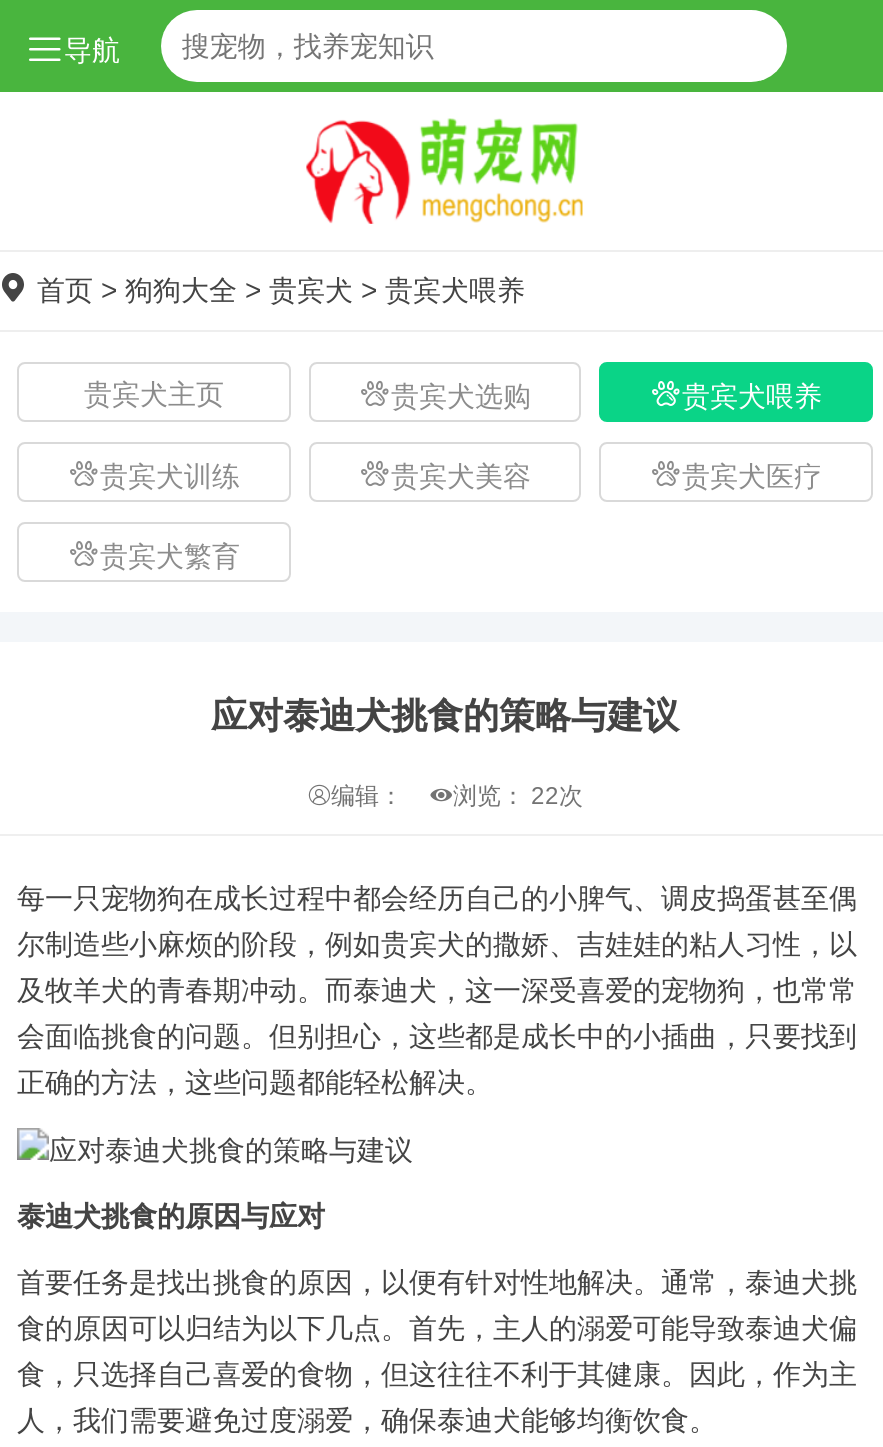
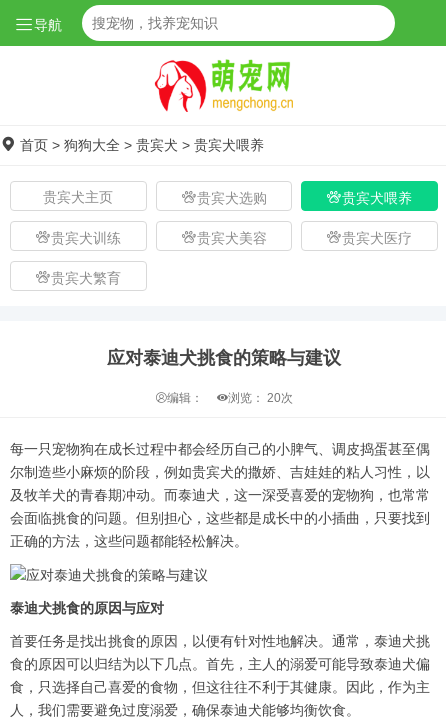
- 编辑： 浏览：22次
+ 编辑： 浏览：20次
